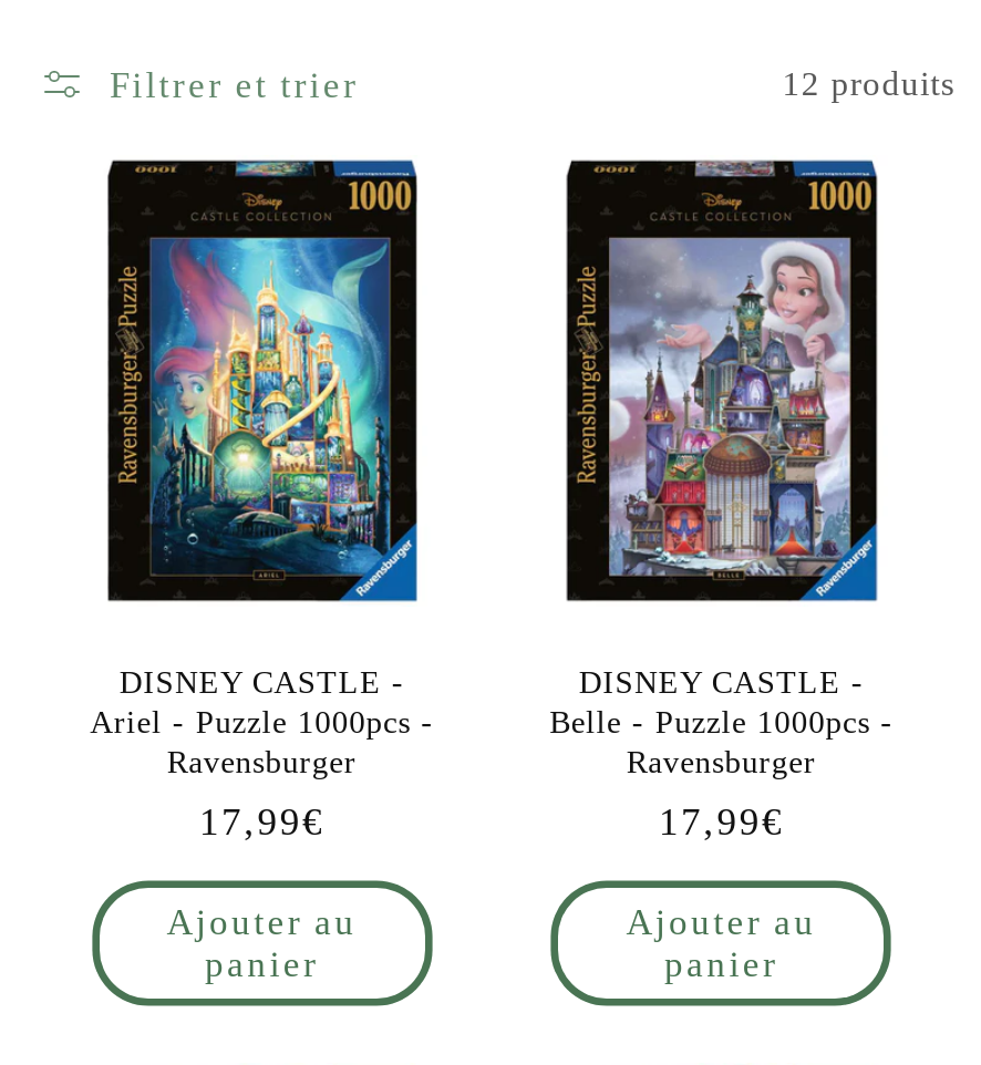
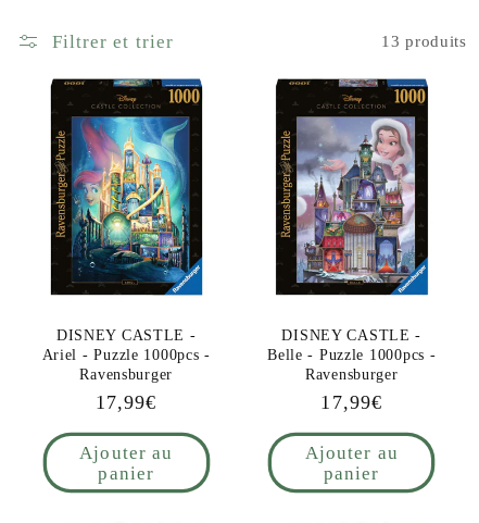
- 12 produits
+ 13 produits
